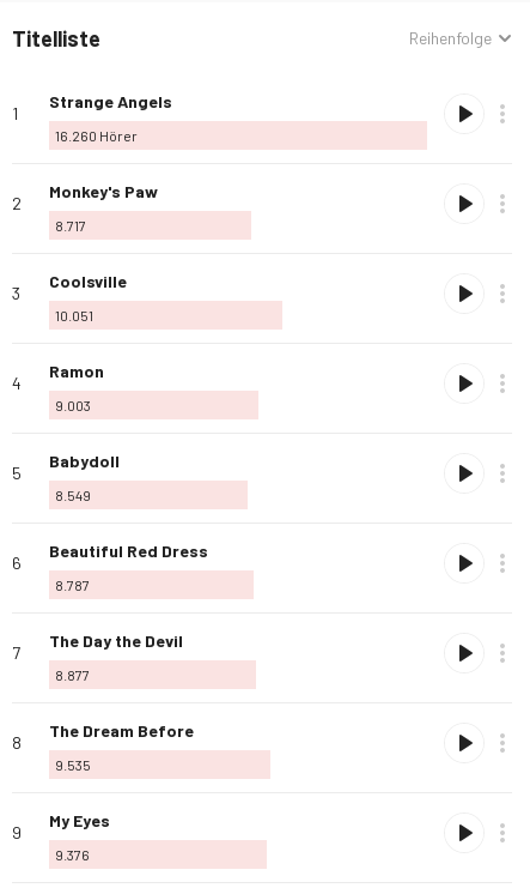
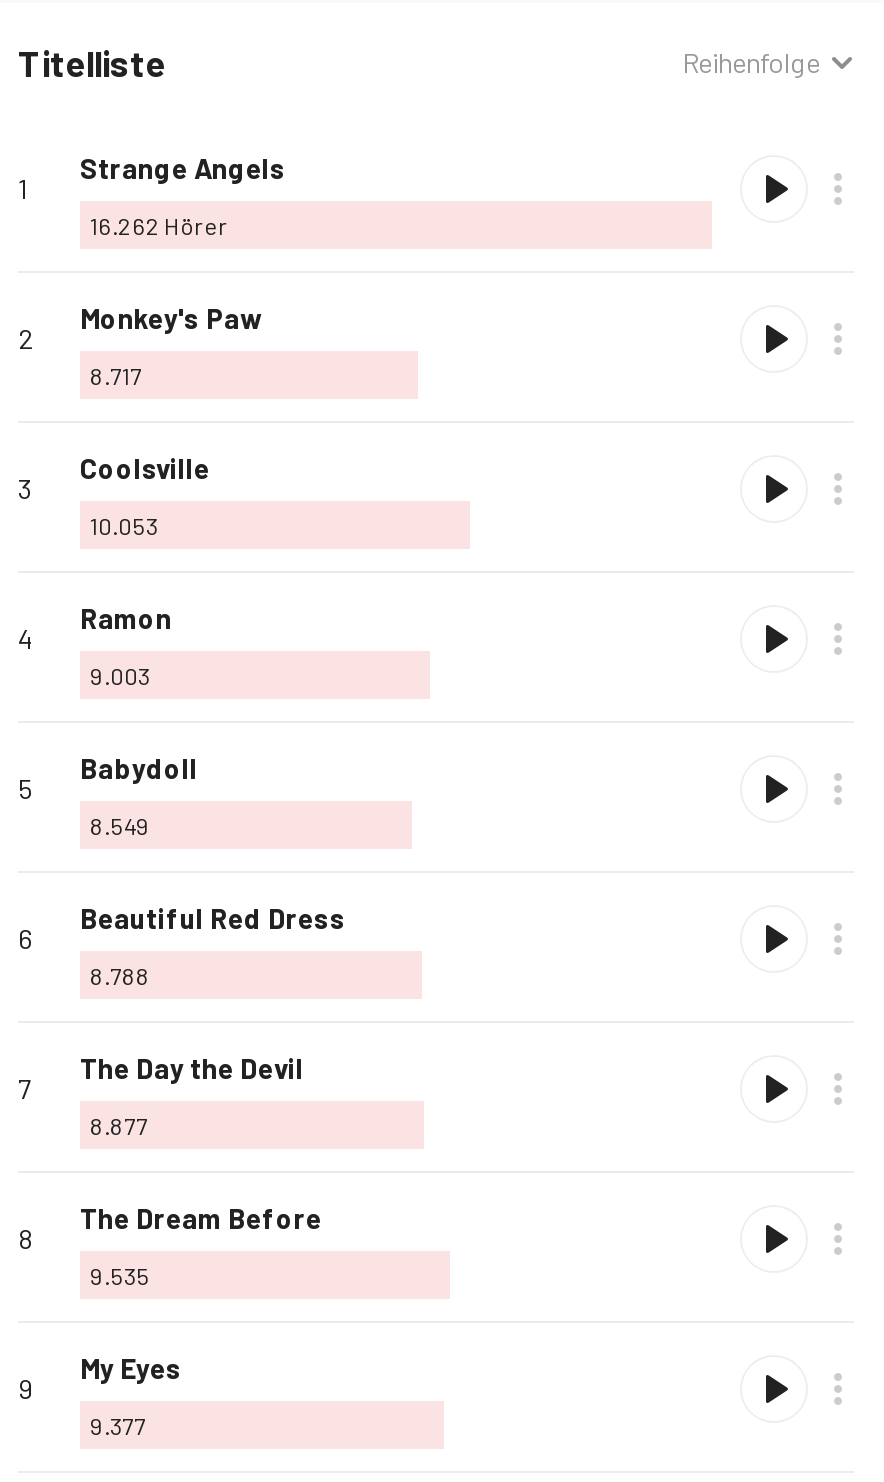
- 16.260 Hörer
+ 16.262 Hörer

- 10.051
+ 10.053

- 8.787
+ 8.788

- 9.376
+ 9.377
